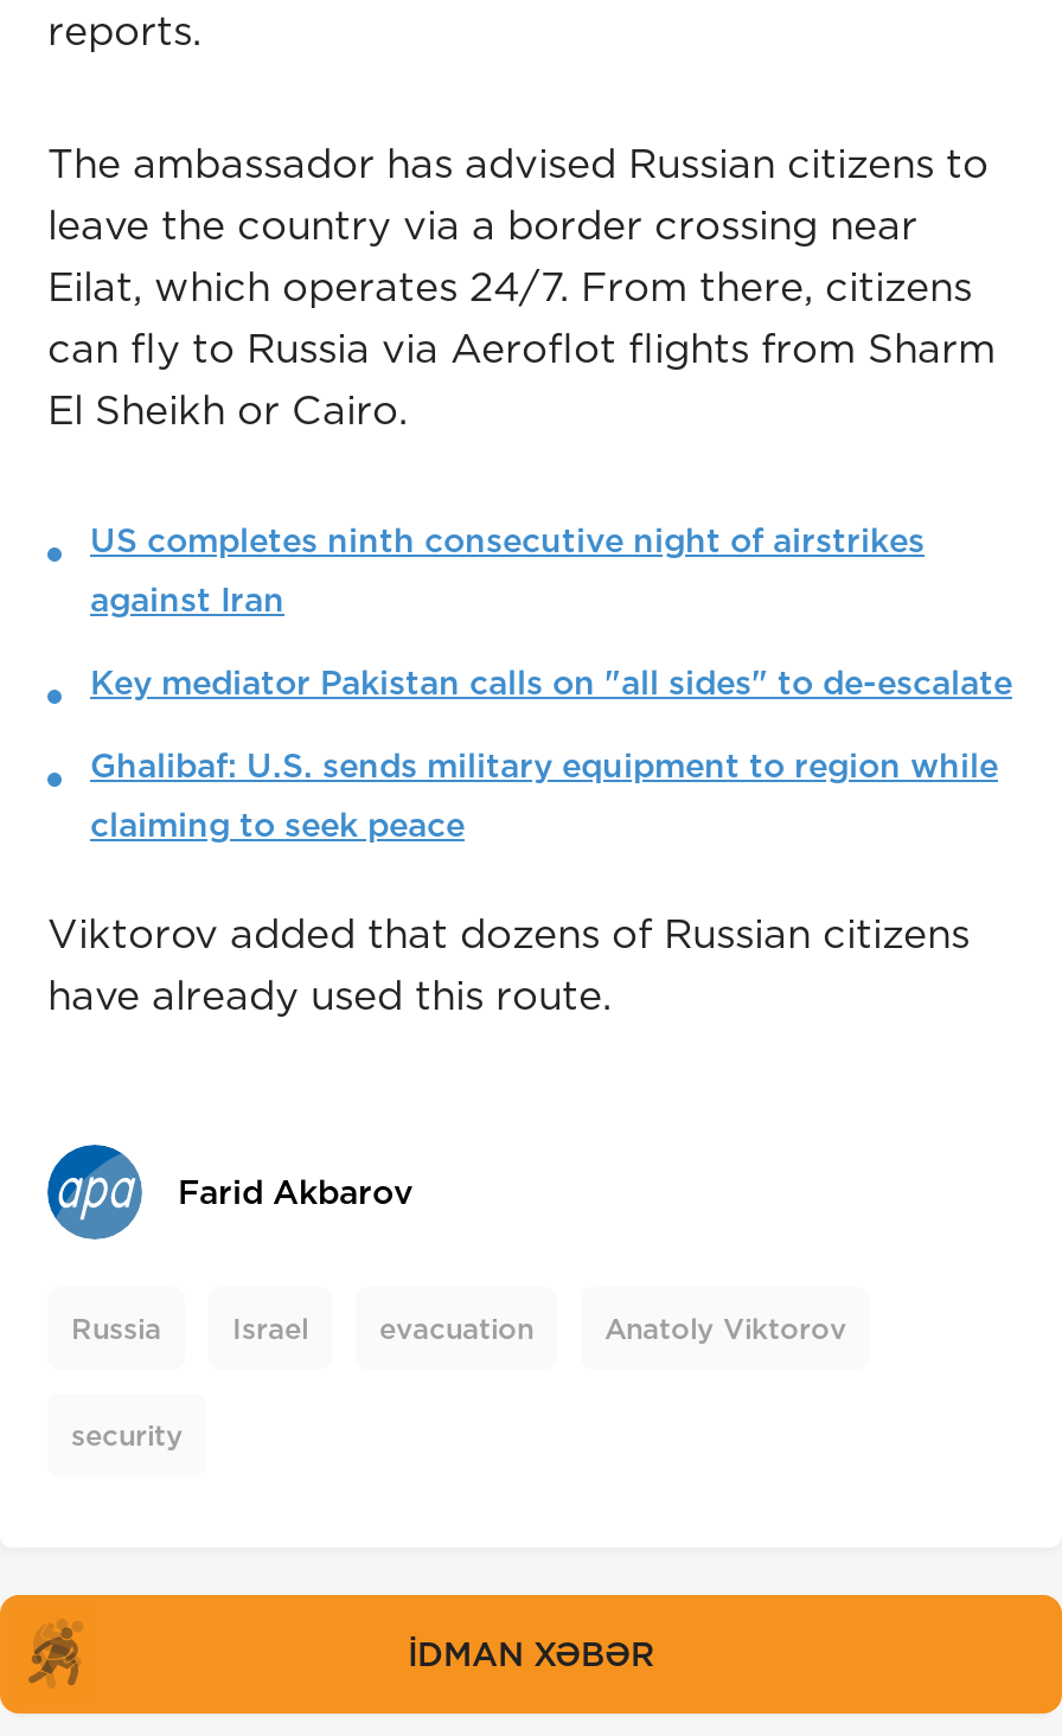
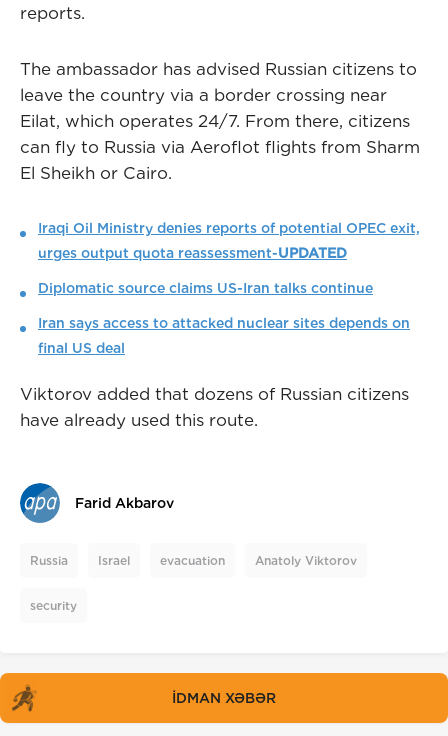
- US completes ninth consecutive night of airstrikes
+ Iraqi Oil Ministry denies reports of potential OPEC exit,

- against Iran
+ urges output quota reassessment-UPDATED

- Key mediator Pakistan calls on "all sides" to de-escalate
+ Diplomatic source claims US-Iran talks continue

- Ghalibaf: U.S. sends military equipment to region while
+ Iran says access to attacked nuclear sites depends on

- claiming to seek peace
+ final US deal
